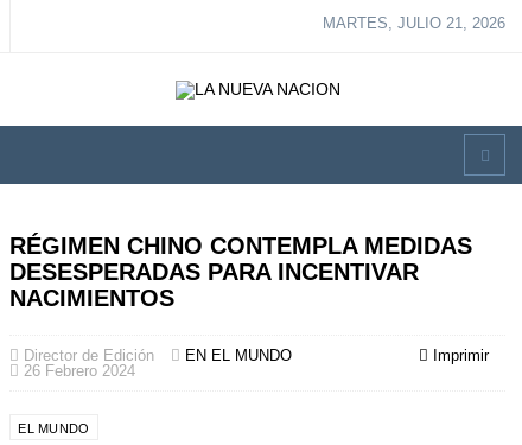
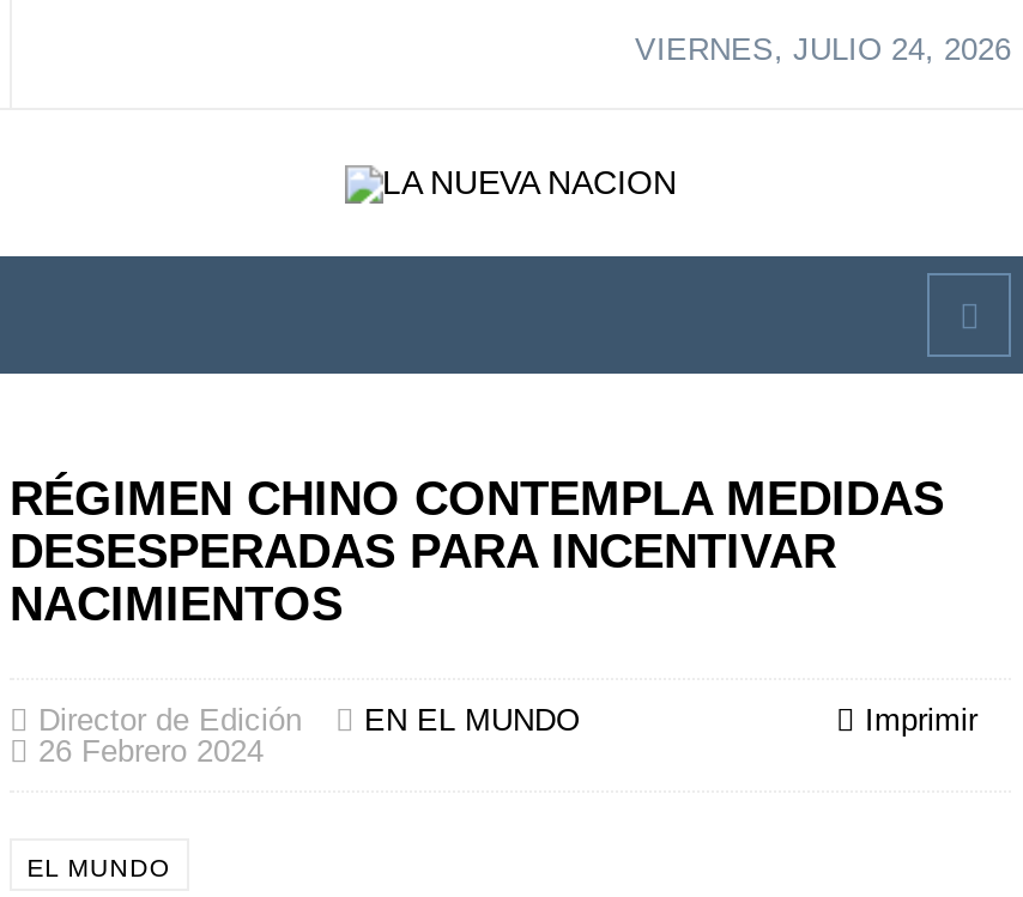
- MARTES, JULIO 21, 2026
+ VIERNES, JULIO 24, 2026
